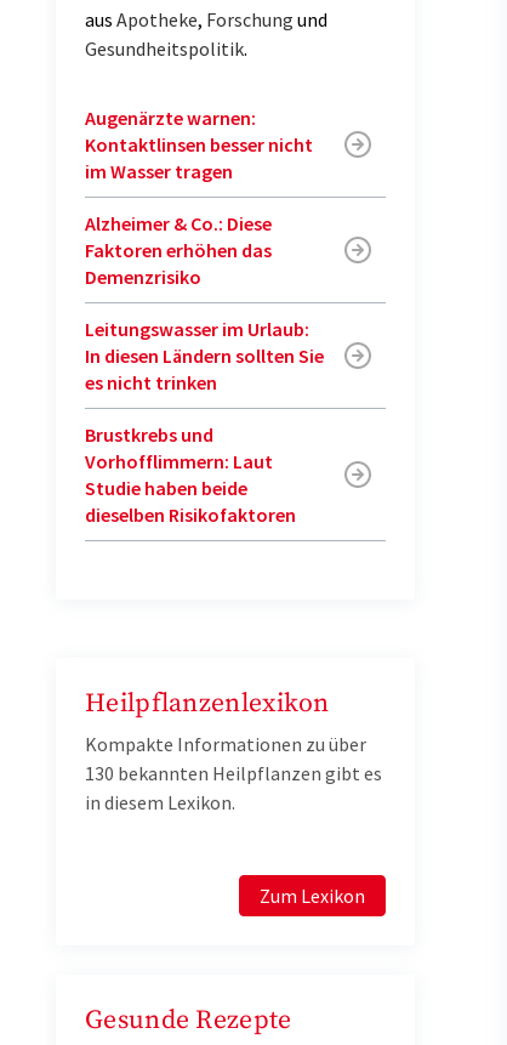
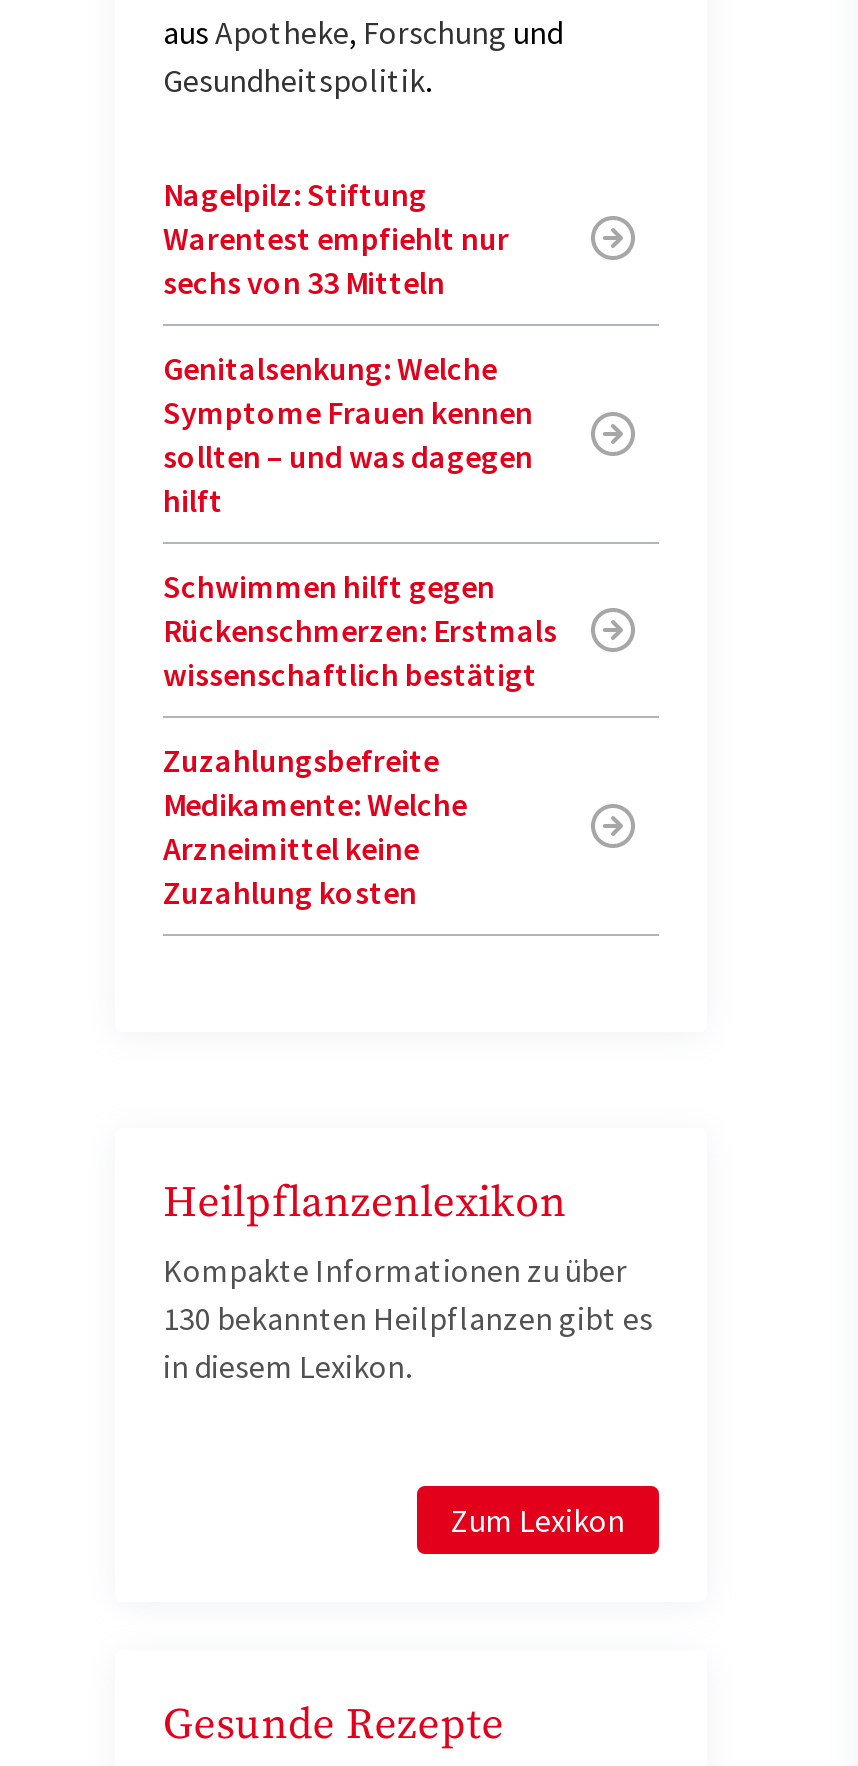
- Augenärzte warnen:
- Kontaktlinsen besser nicht
- im Wasser tragen
+ Nagelpilz: Stiftung
+ Warentest empfiehlt nur
+ sechs von 33 Mitteln

- Alzheimer & Co.: Diese
- Faktoren erhöhen das
- Demenzrisiko
+ Genitalsenkung: Welche
+ Symptome Frauen kennen
+ sollten – und was dagegen
+ hilft

- Leitungswasser im Urlaub:
- In diesen Ländern sollten Sie
- es nicht trinken
+ Schwimmen hilft gegen
+ Rückenschmerzen: Erstmals
+ wissenschaftlich bestätigt

- Brustkrebs und
- Vorhofflimmern: Laut
- Studie haben beide
- dieselben Risikofaktoren
+ Zuzahlungsbefreite
+ Medikamente: Welche
+ Arzneimittel keine
+ Zuzahlung kosten
